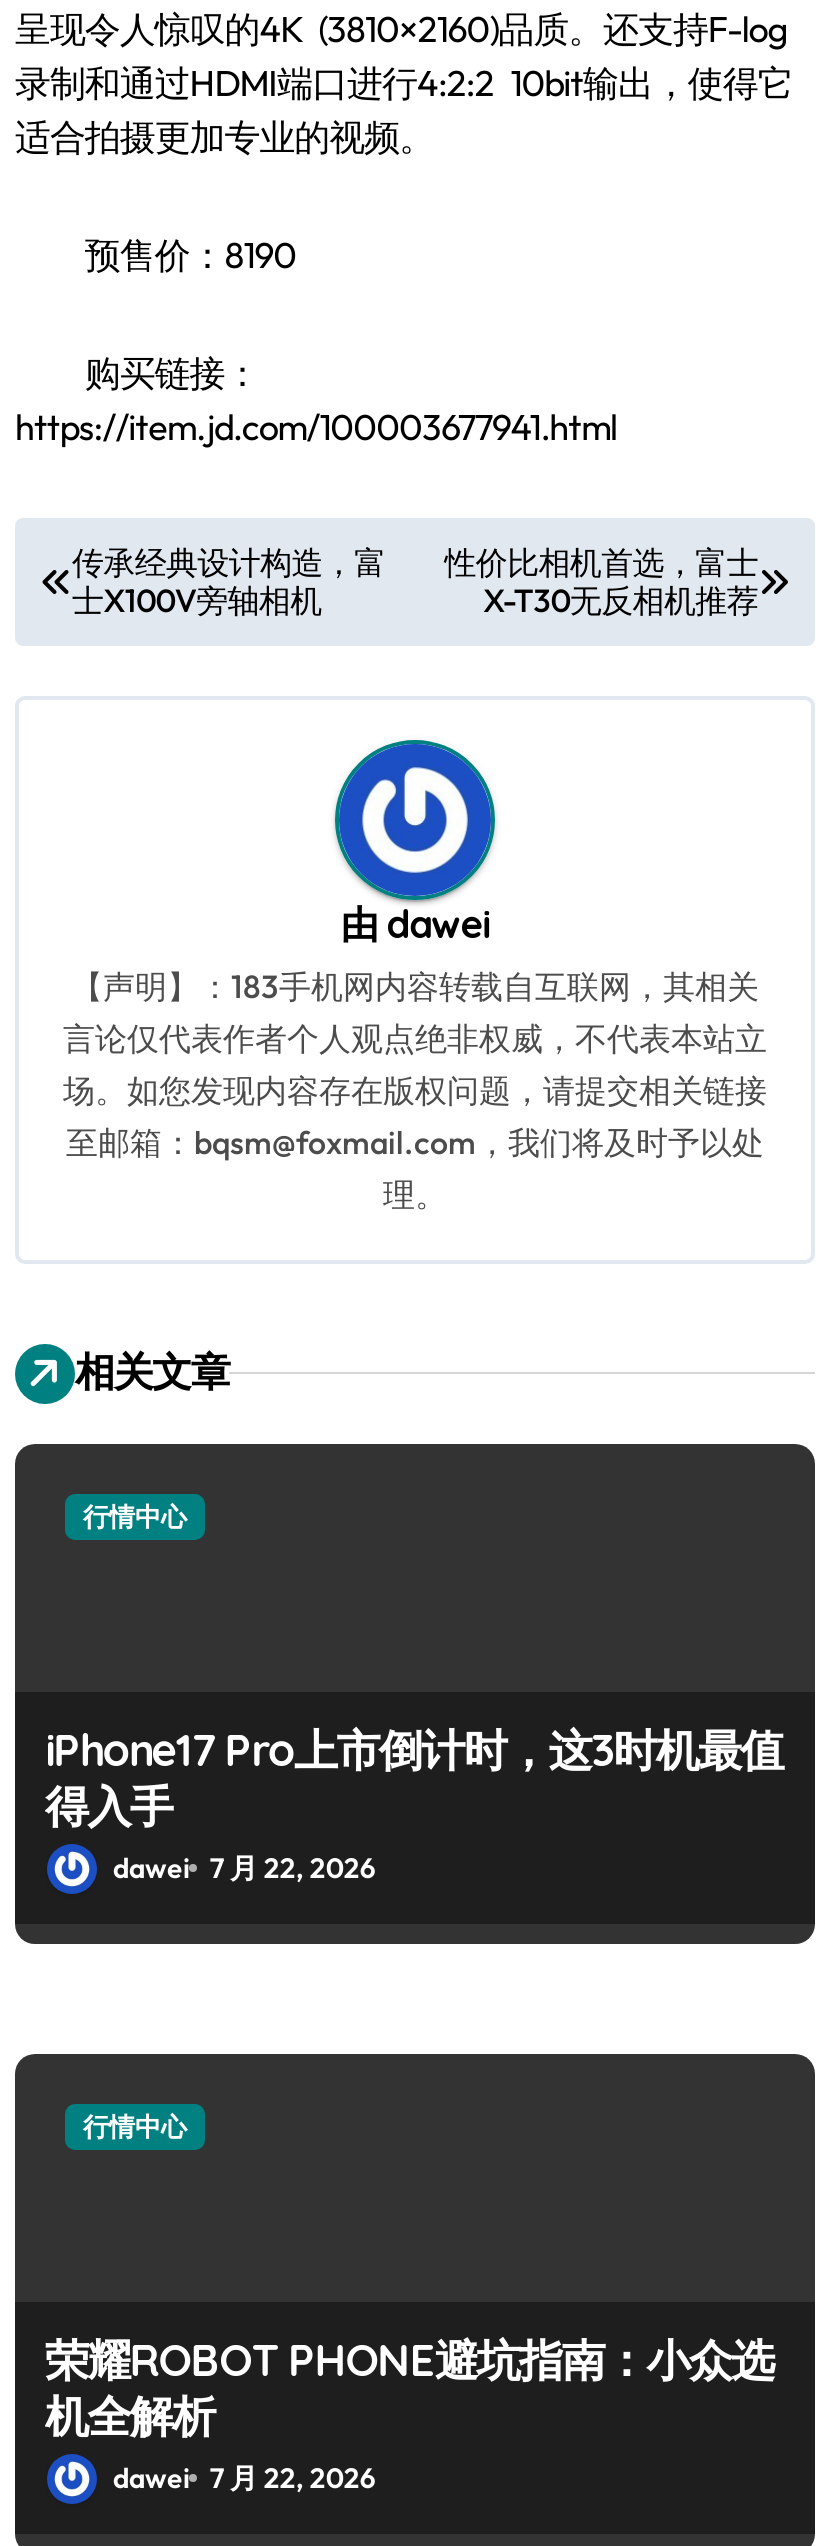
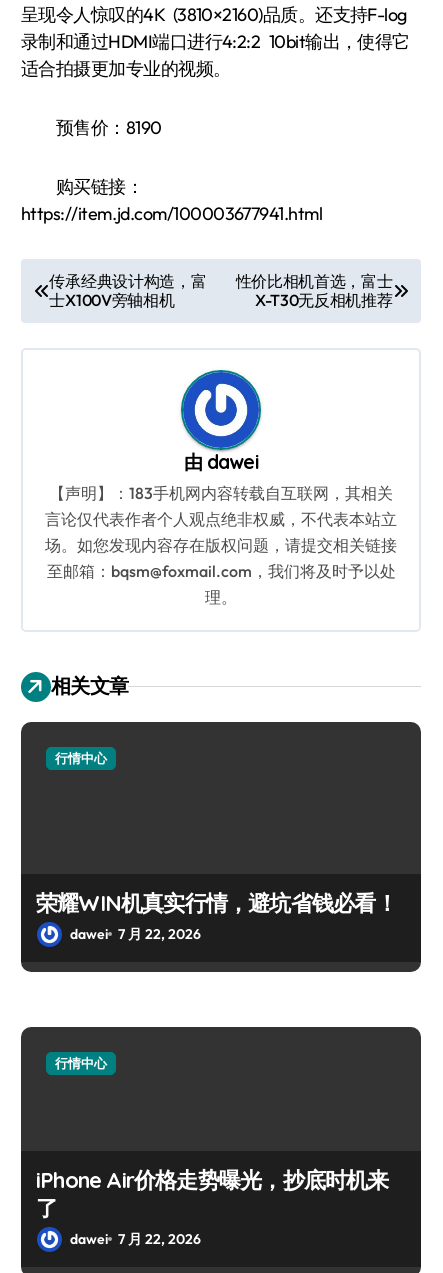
- iPhone17 Pro上市倒计时，这3时机最值
- 得入手
+ 荣耀WIN机真实行情，避坑省钱必看！

- 荣耀ROBOT PHONE避坑指南：小众选
- 机全解析
+ iPhone Air价格走势曝光，抄底时机来
+ 了
